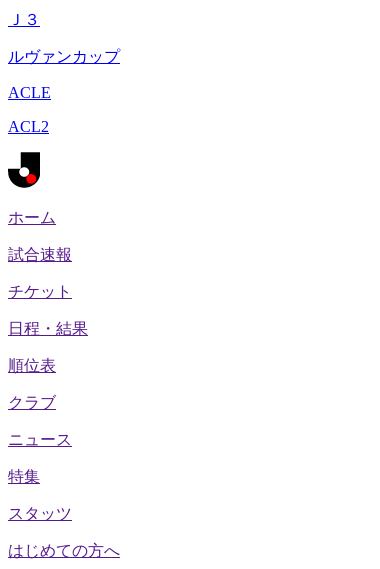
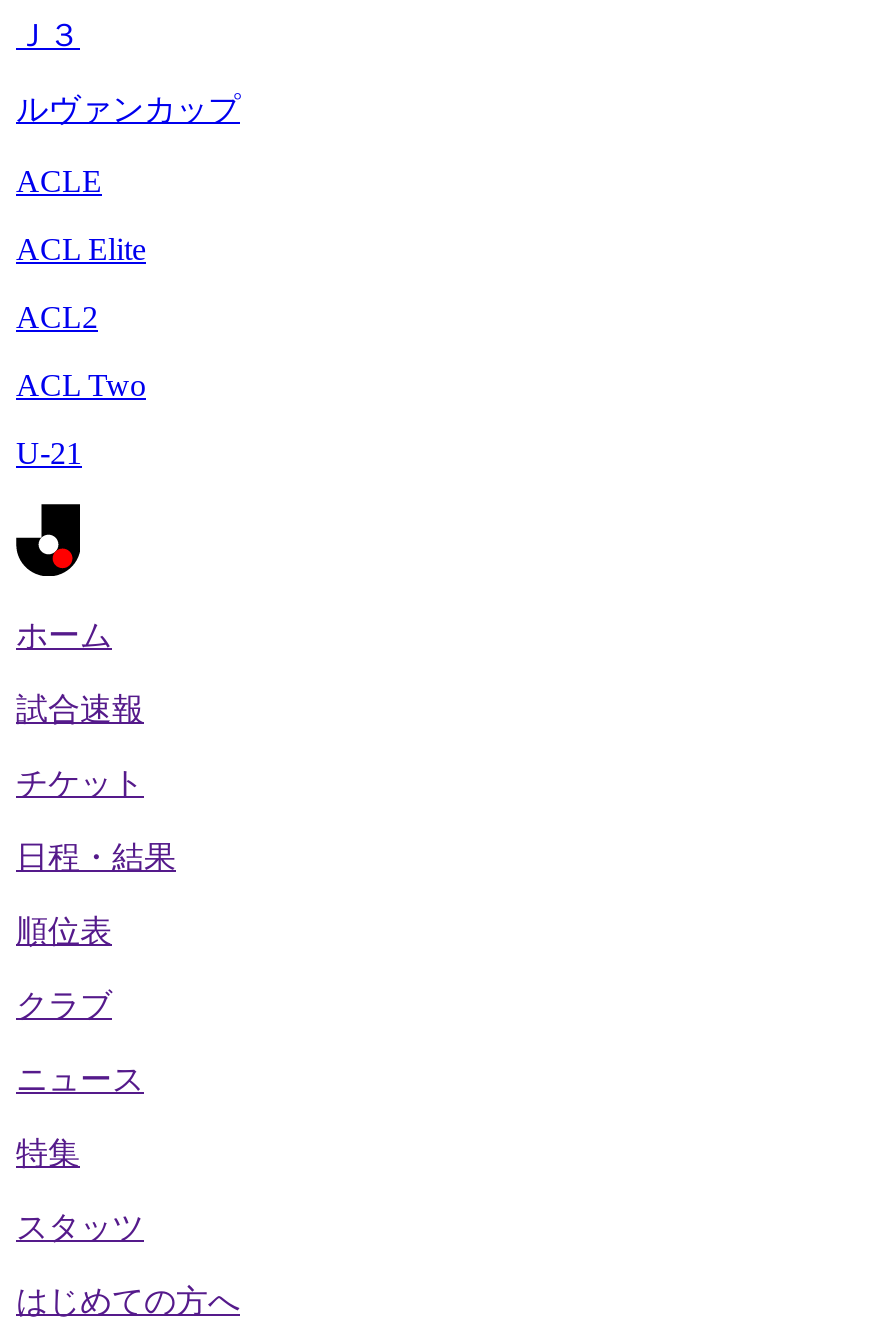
+ ACL Elite

+ ACL Two
+ U-21
